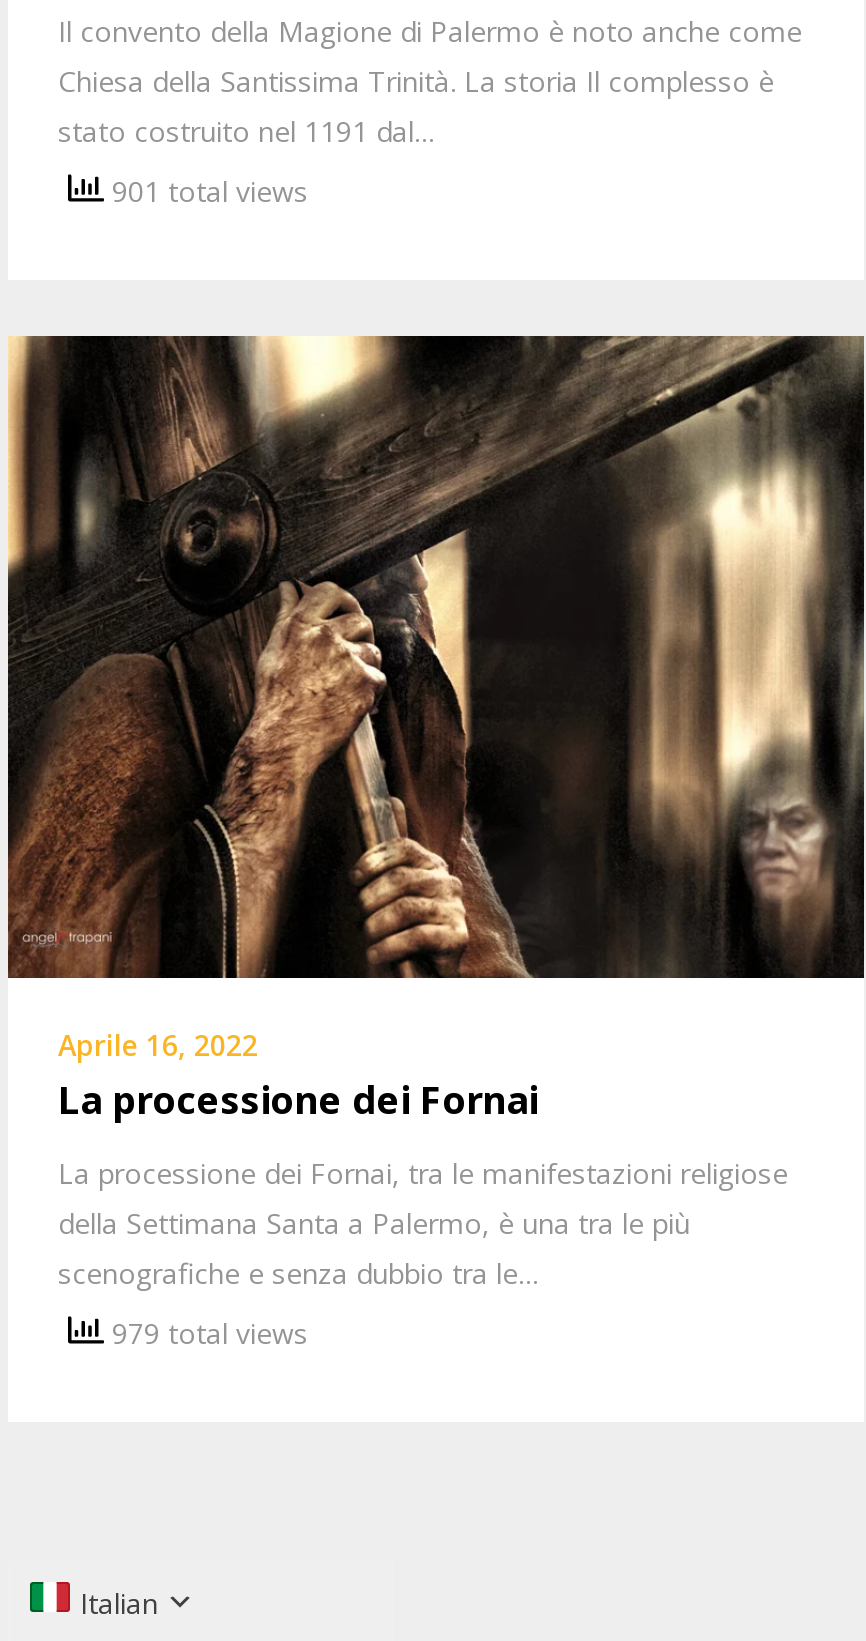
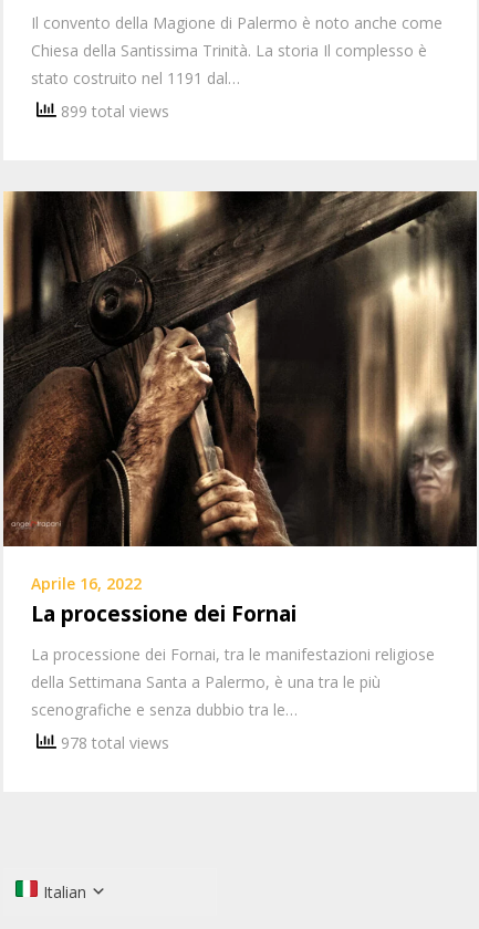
- 901 total views
+ 899 total views

- 979 total views
+ 978 total views
